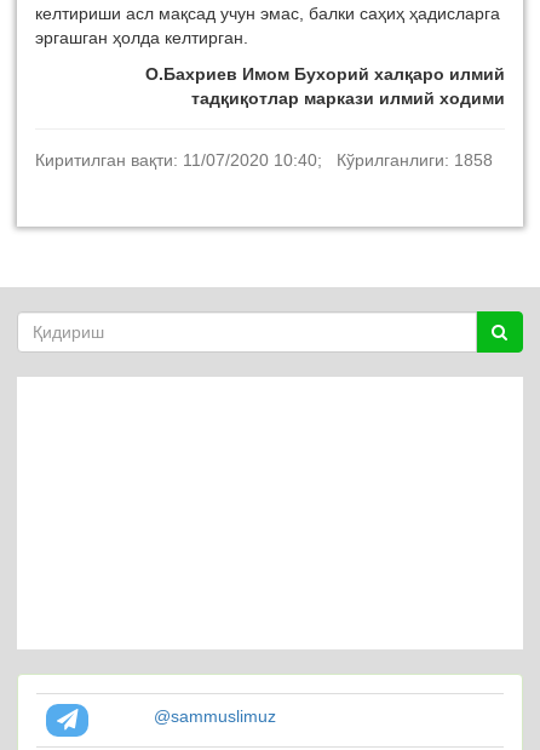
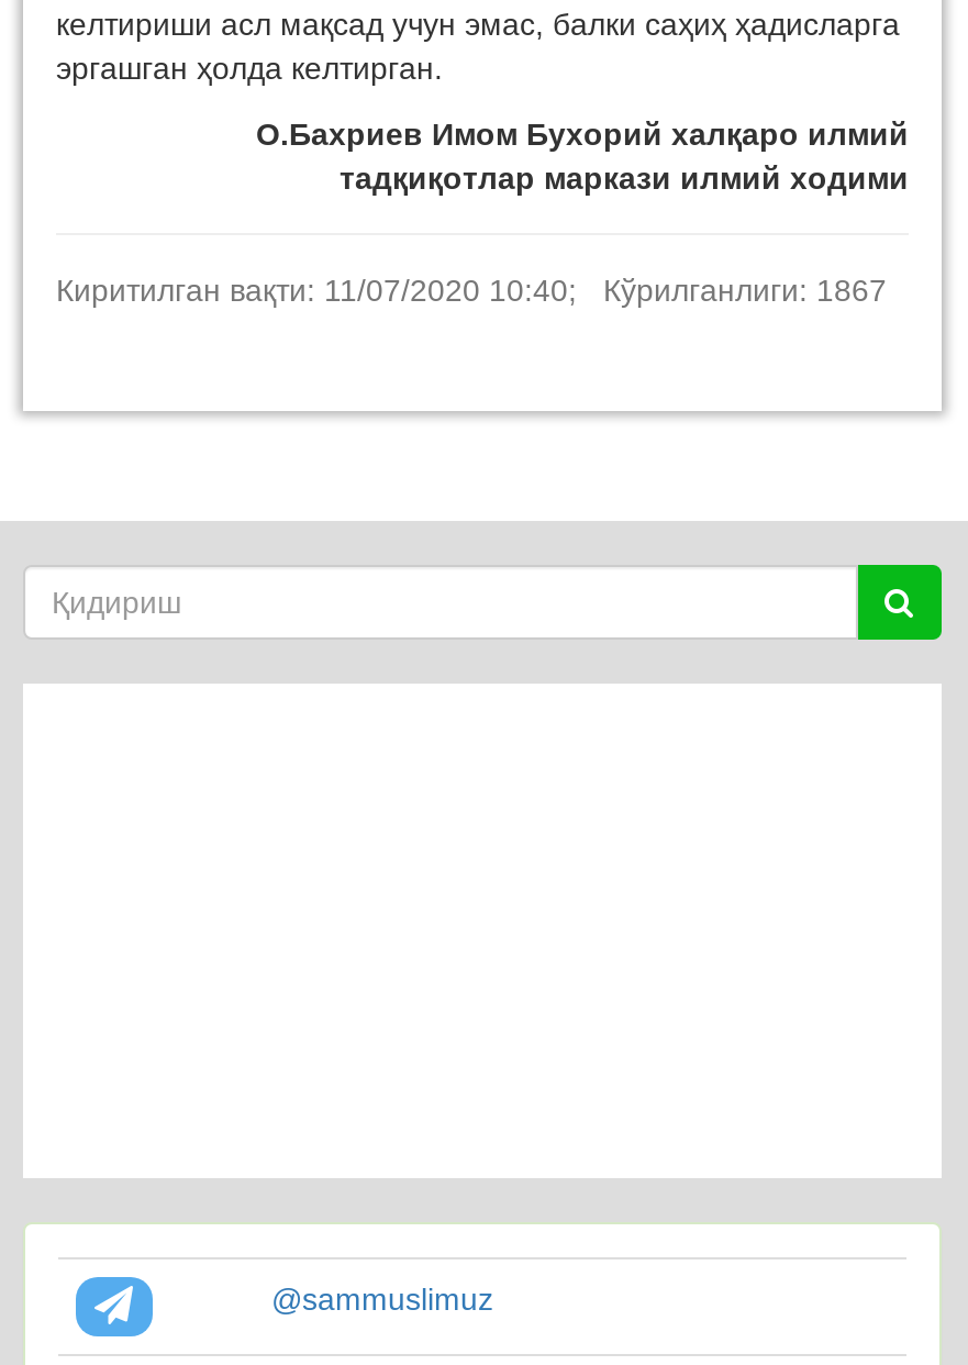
- Киритилган вақти: 11/07/2020 10:40; Кўрилганлиги: 1858
+ Киритилган вақти: 11/07/2020 10:40; Кўрилганлиги: 1867
